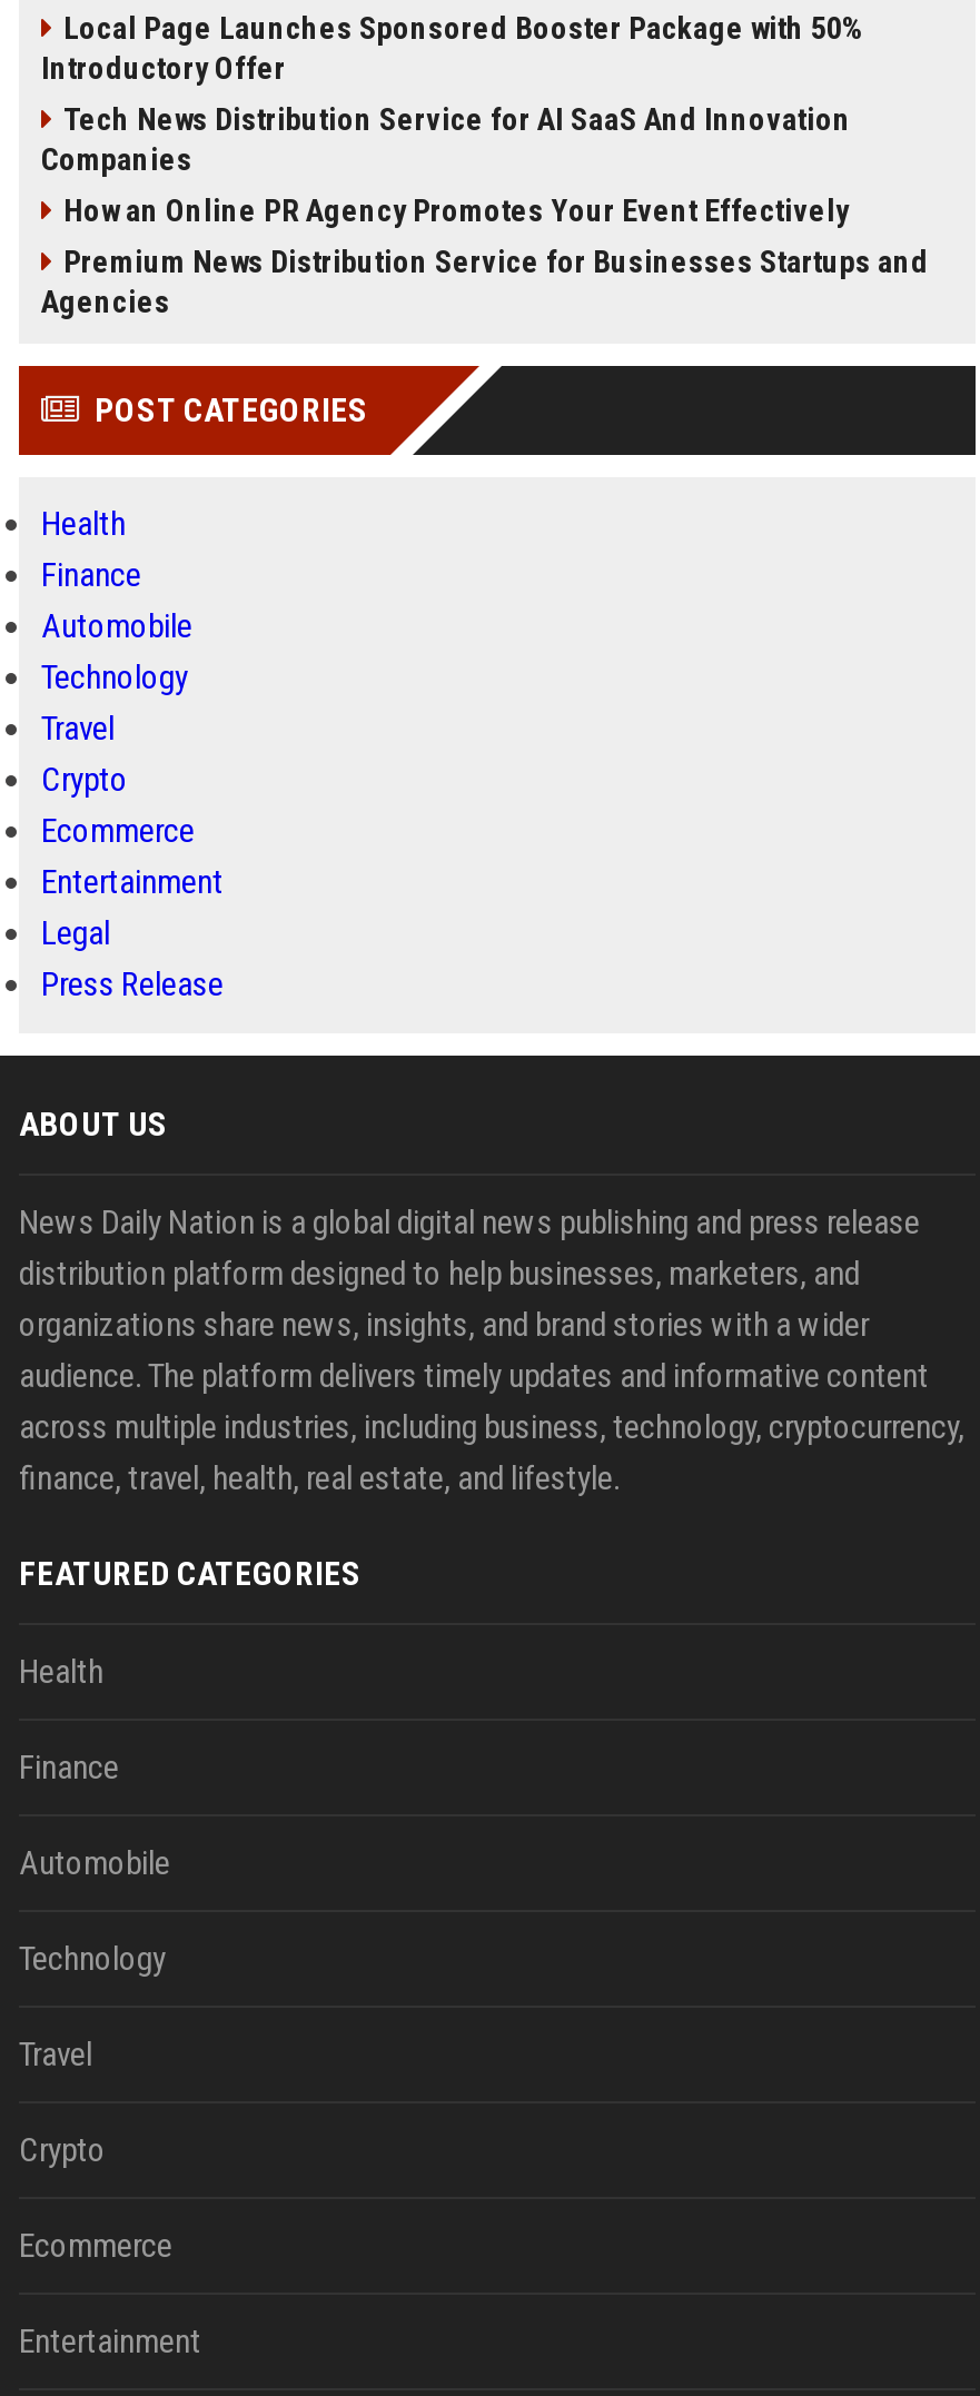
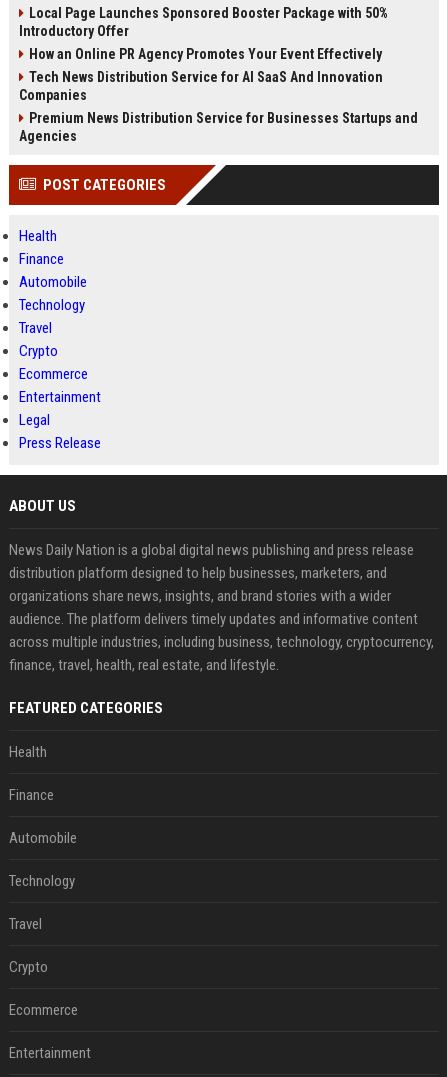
moved down: Tech News Distribution Service for AI SaaS And Innovation | Companies

moved up: How an Online PR Agency Promotes Your Event Effectively
